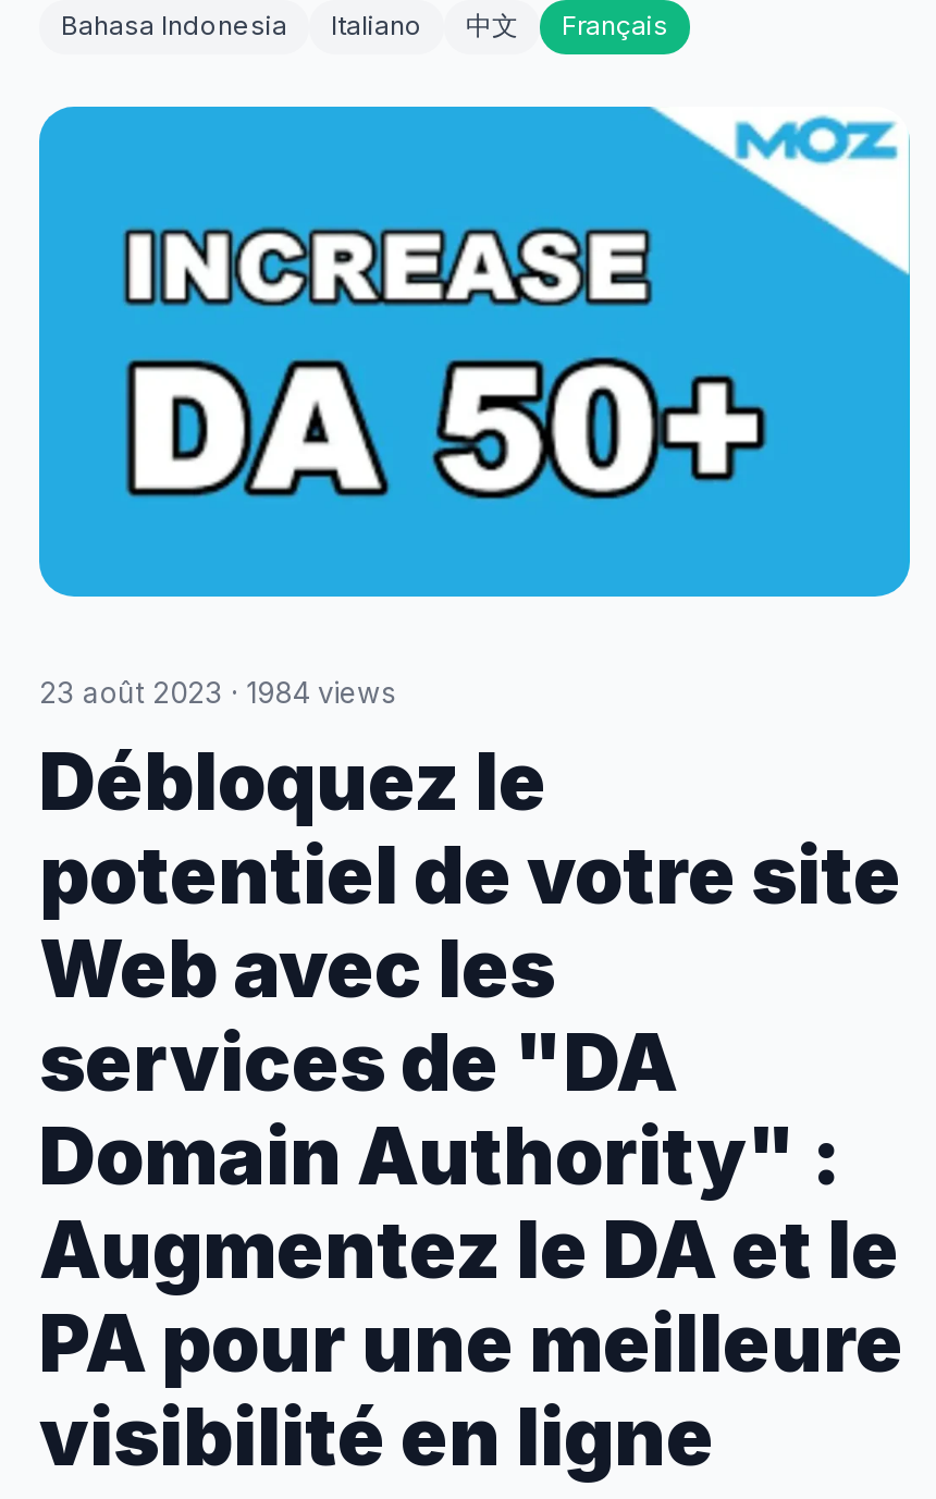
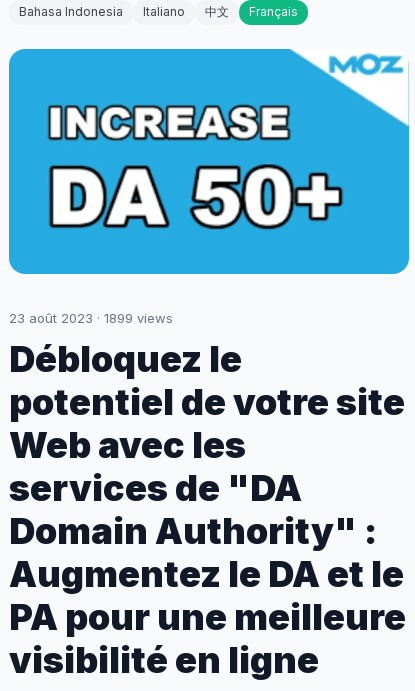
- 23 août 2023 · 1984 views
+ 23 août 2023 · 1899 views
